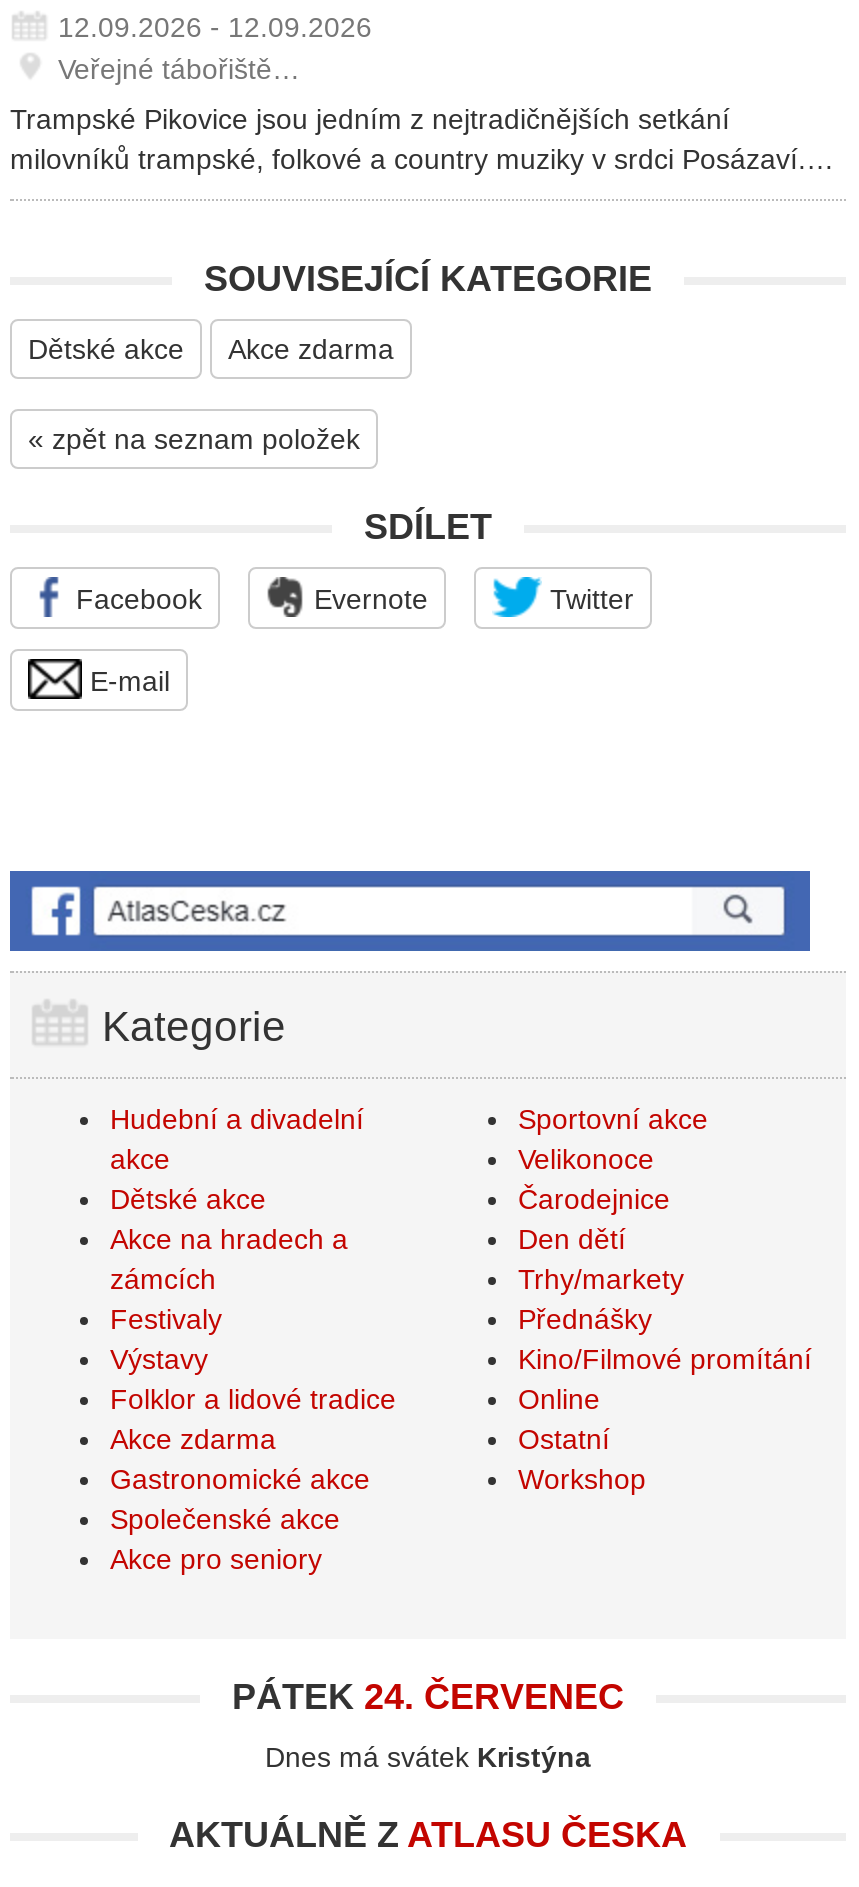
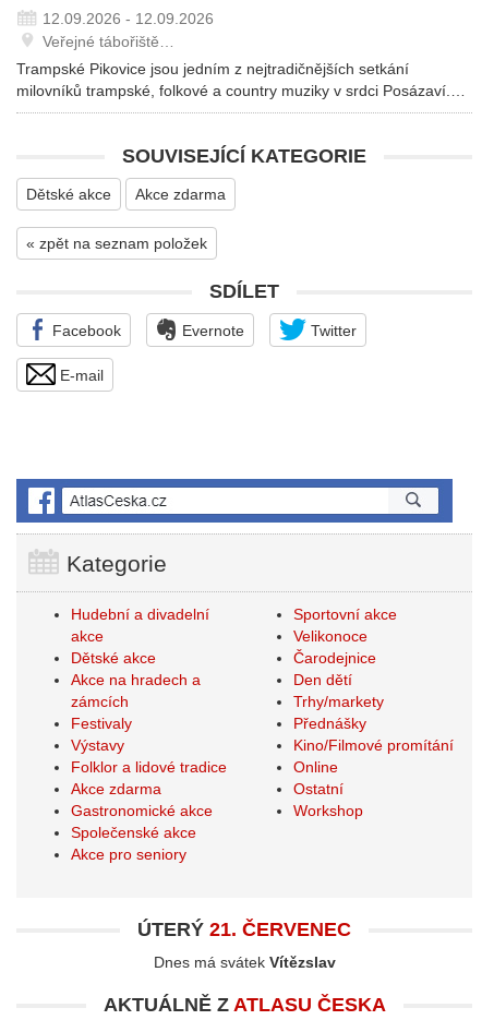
- PÁTEK 24. ČERVENEC
+ ÚTERÝ 21. ČERVENEC

- Dnes má svátek Kristýna
+ Dnes má svátek Vítězslav
